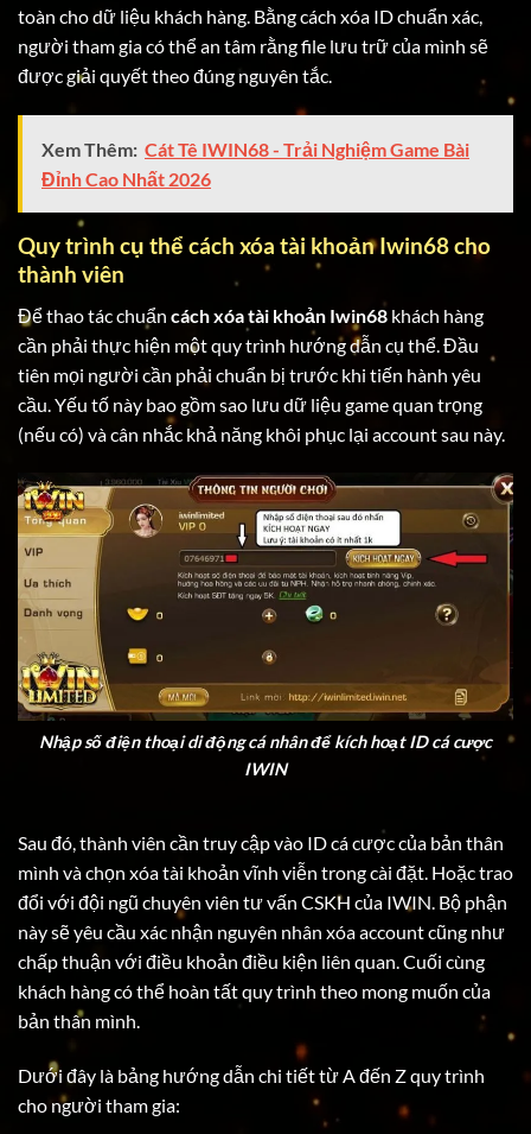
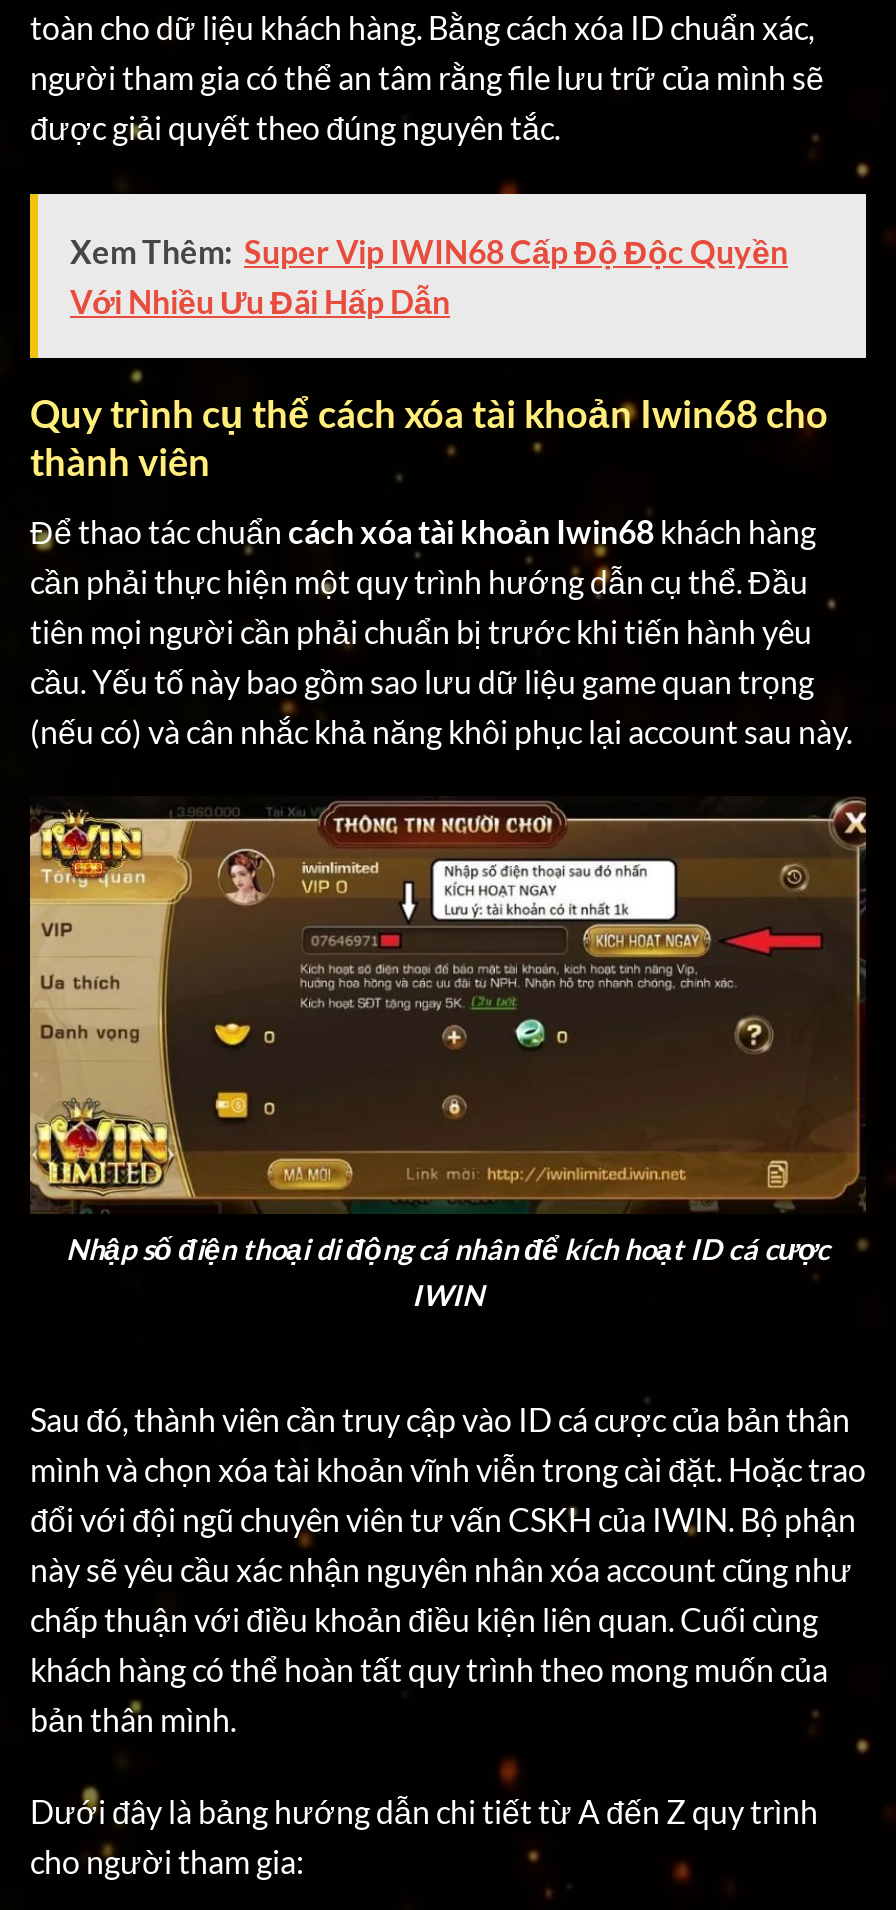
- Xem Thêm: Cát Tê IWIN68 - Trải Nghiệm Game Bài
- Đỉnh Cao Nhất 2026
+ Xem Thêm: Super Vip IWIN68 Cấp Độ Độc Quyền
+ Với Nhiều Ưu Đãi Hấp Dẫn
